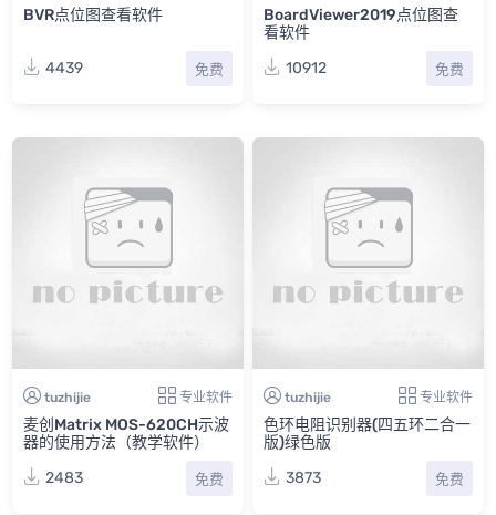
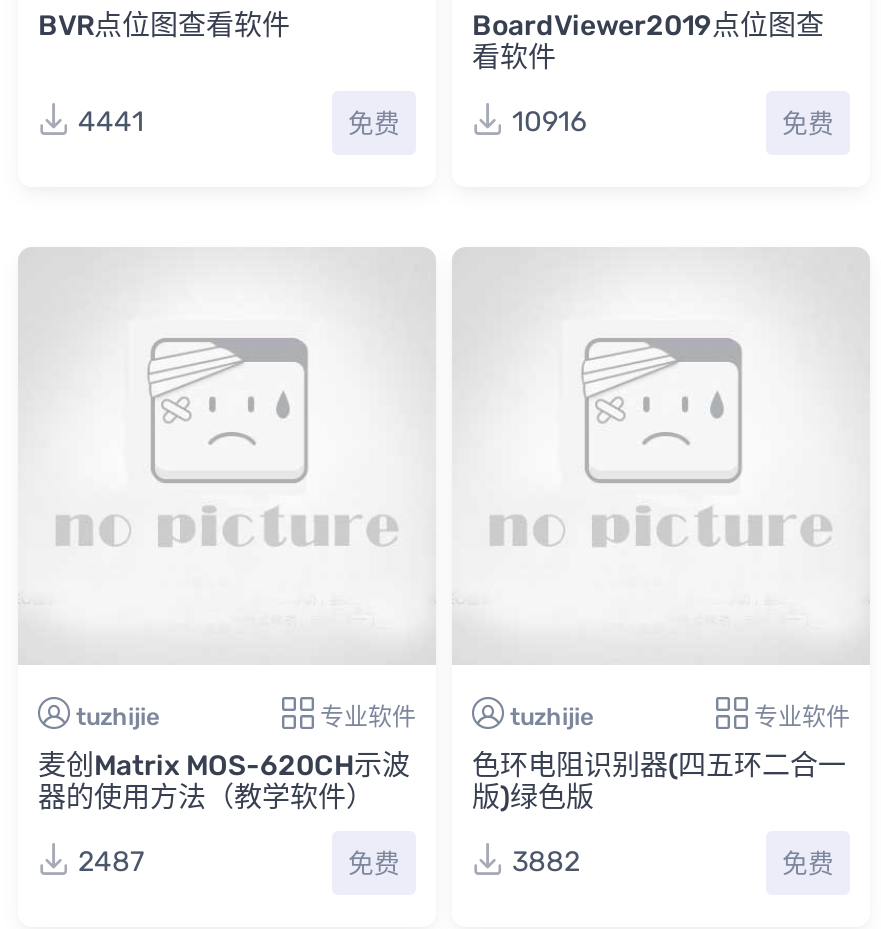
- 4439
+ 4441

- 10912
+ 10916

- 2483
+ 2487

- 3873
+ 3882
